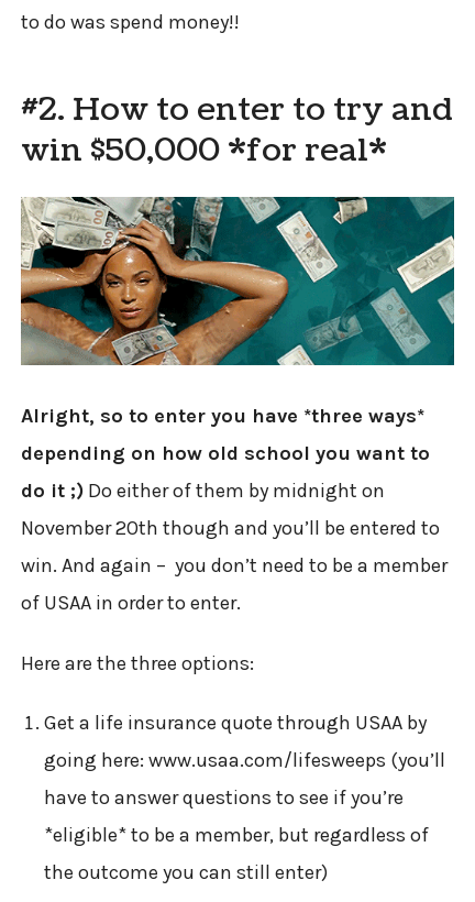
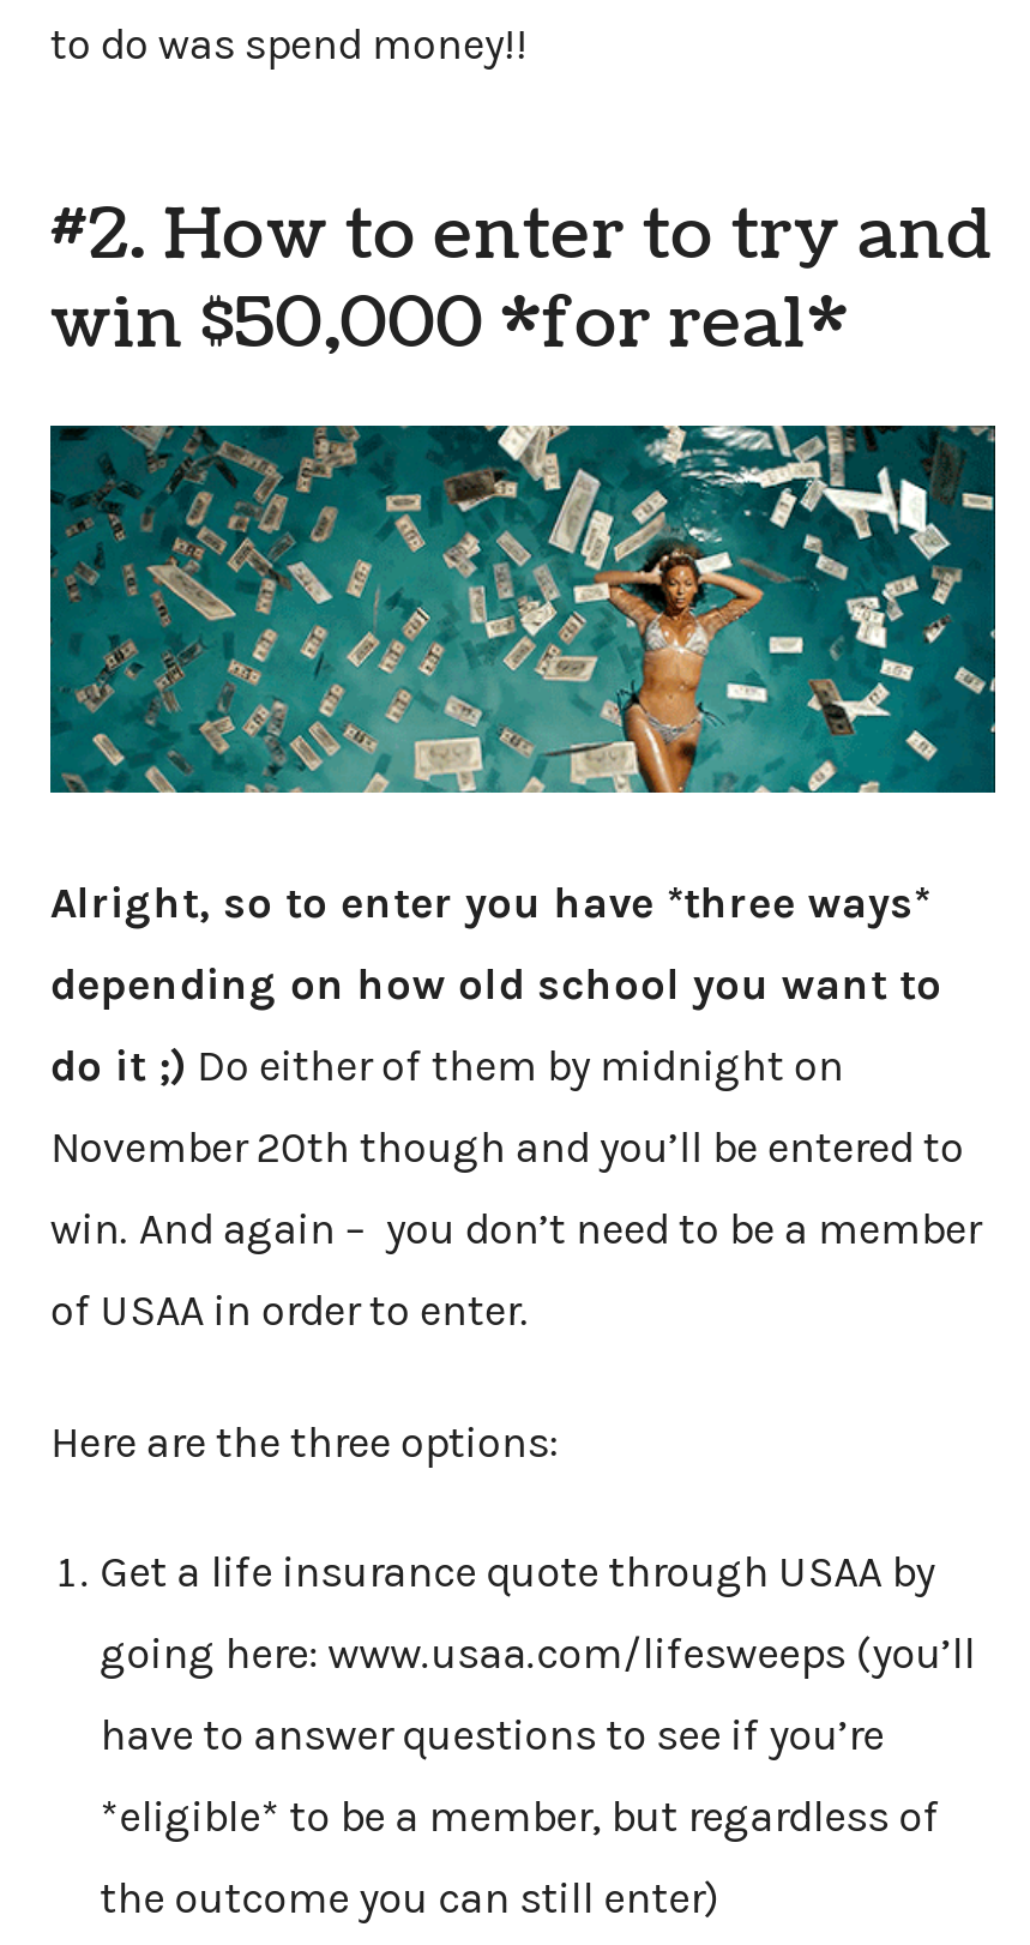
- [image]
+ [image]
